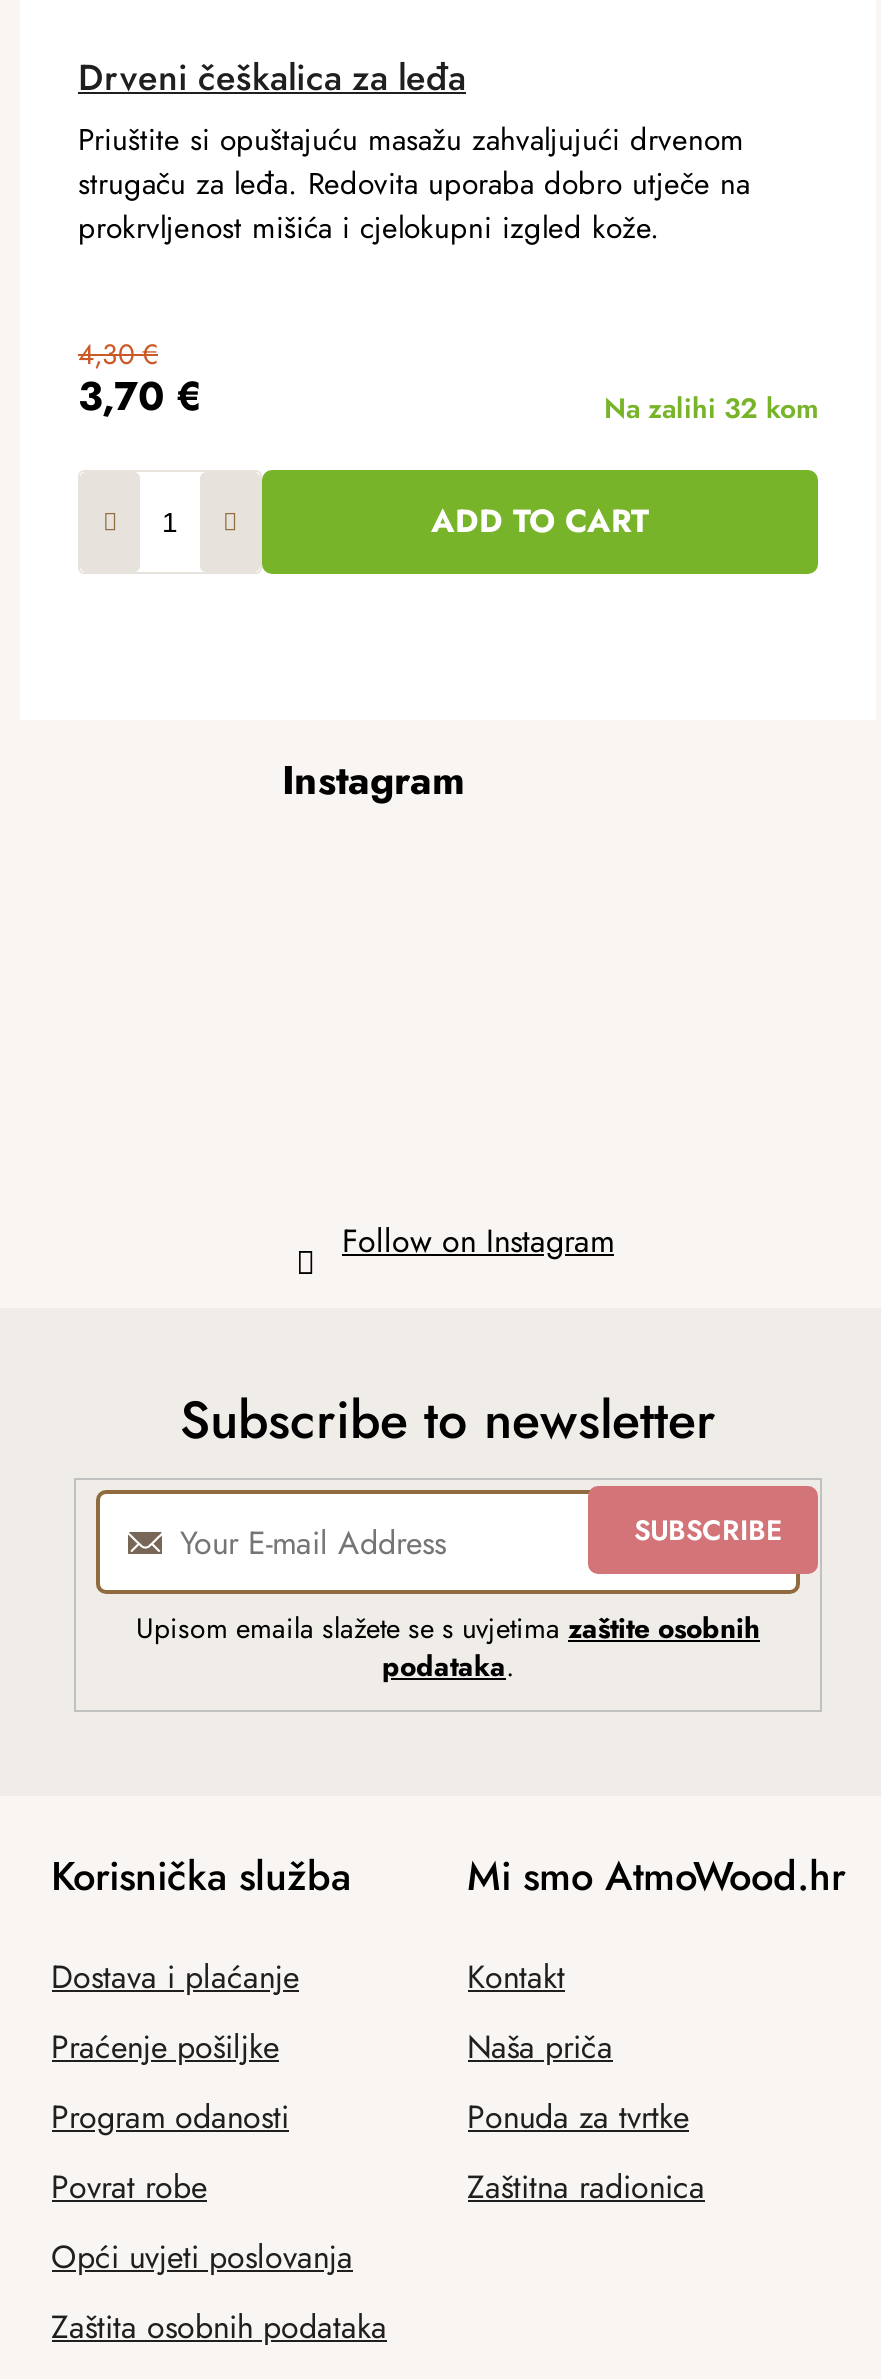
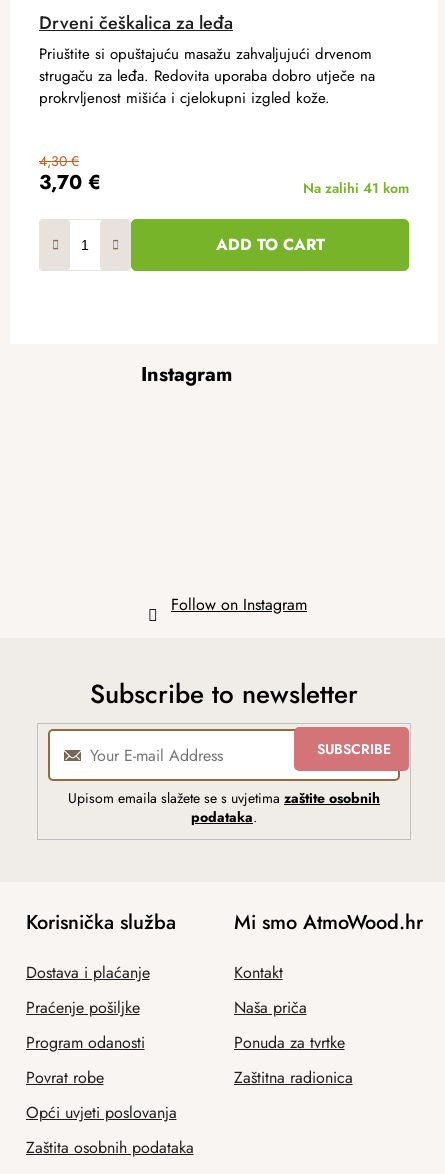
- Na zalihi 32 kom
+ Na zalihi 41 kom
